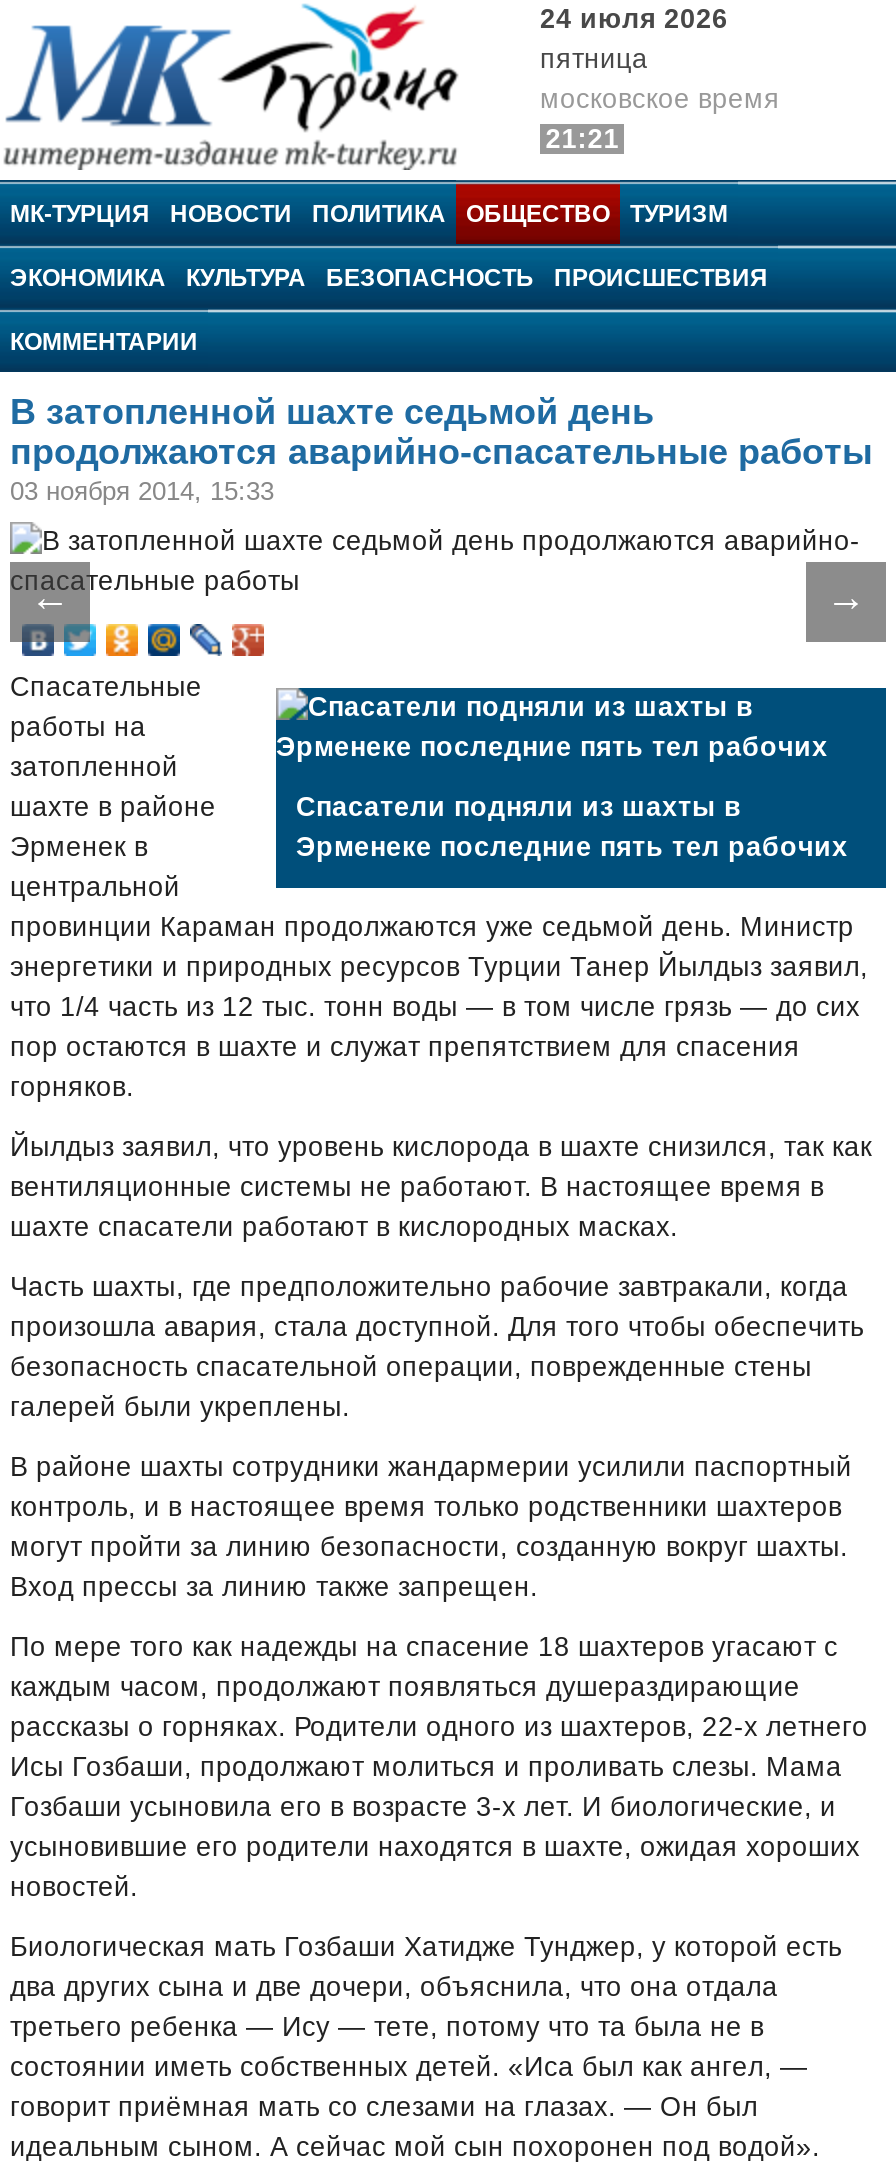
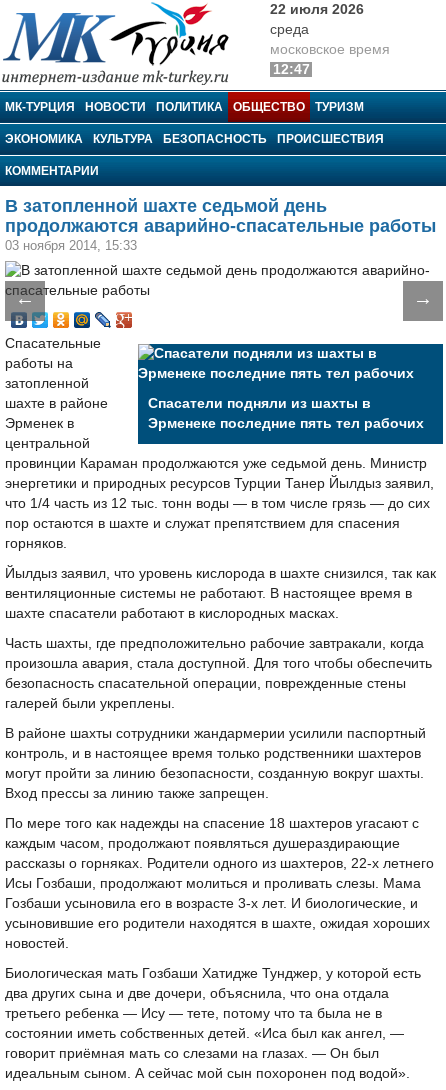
- 24 июля 2026
- пятница
+ 22 июля 2026
+ среда

- 21:21
+ 12:47
